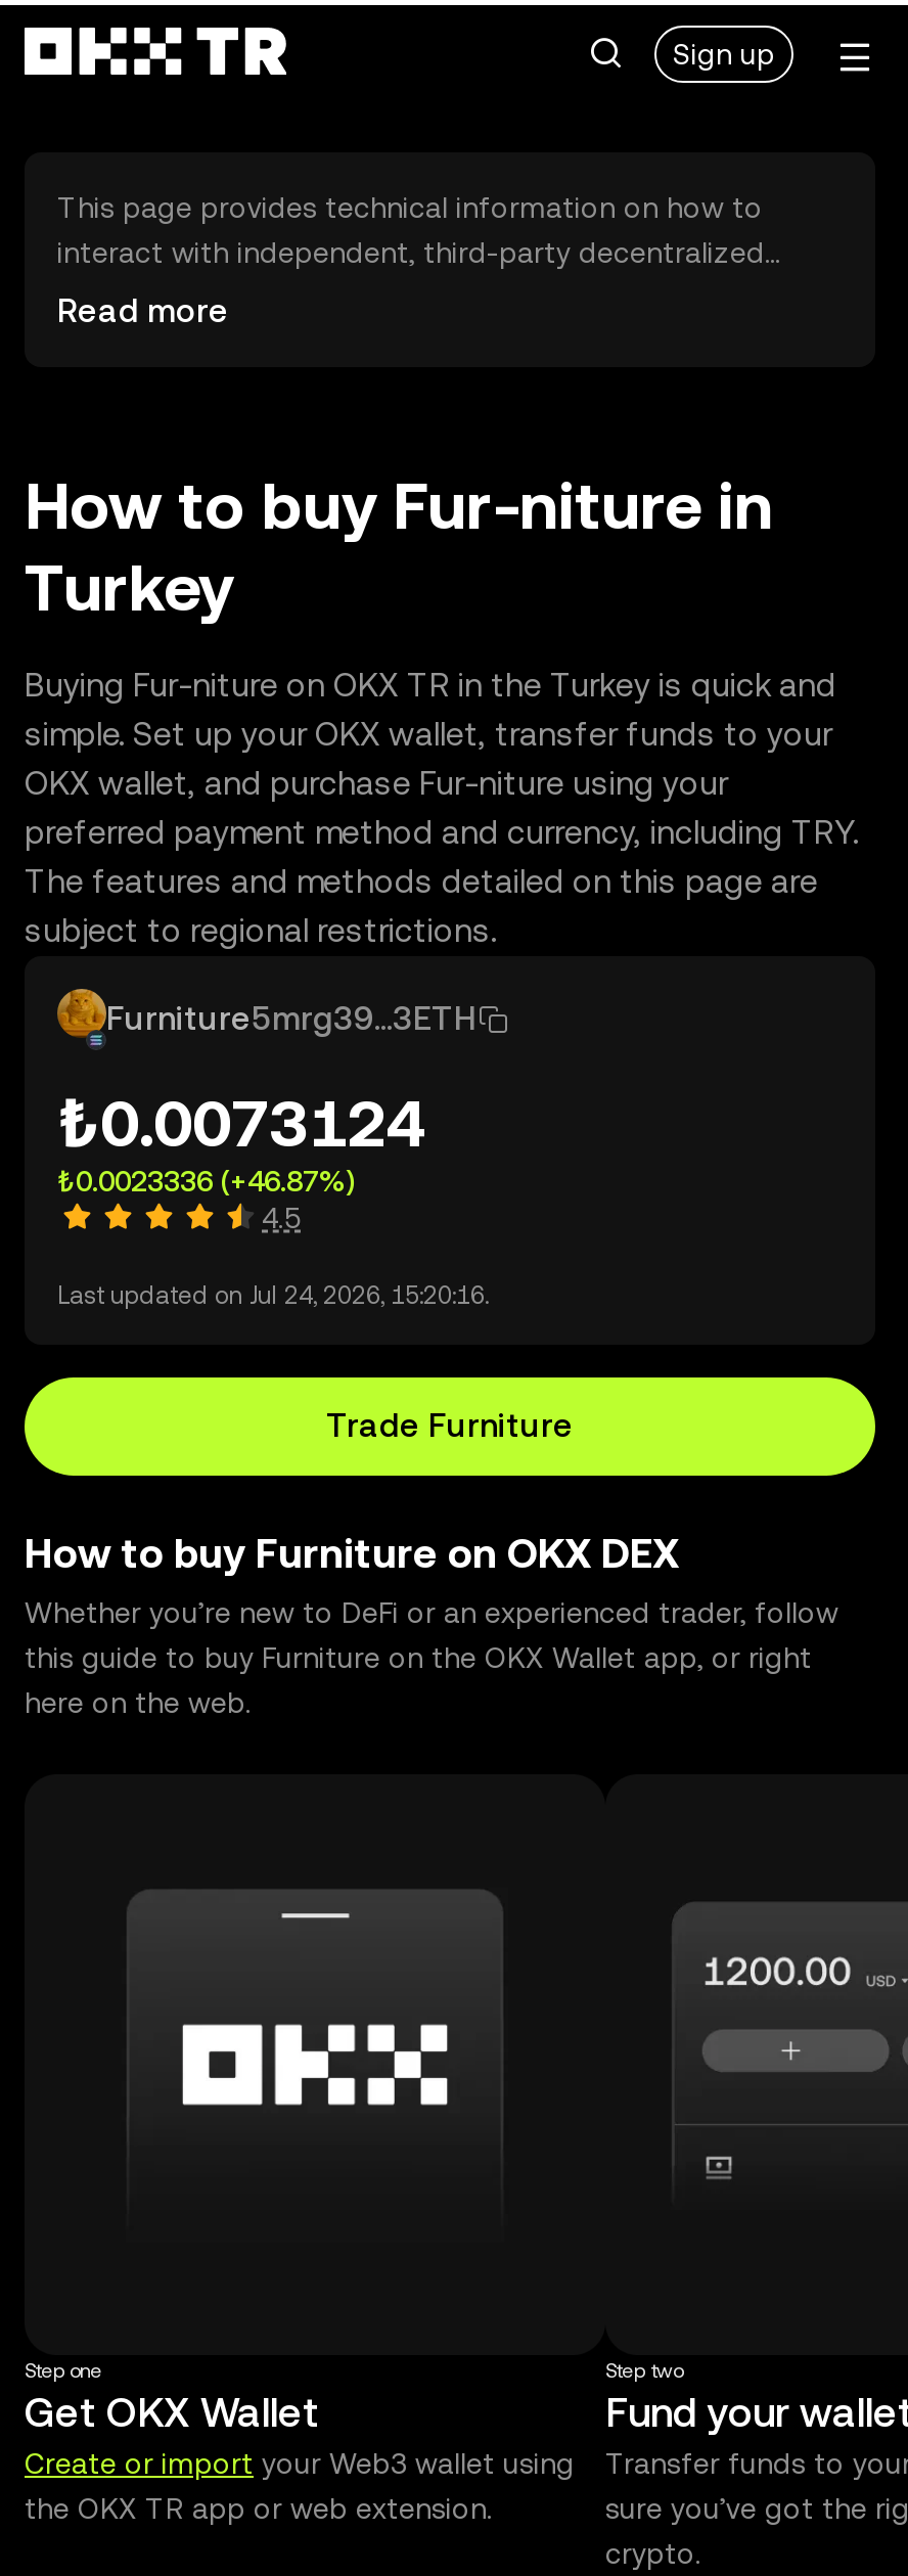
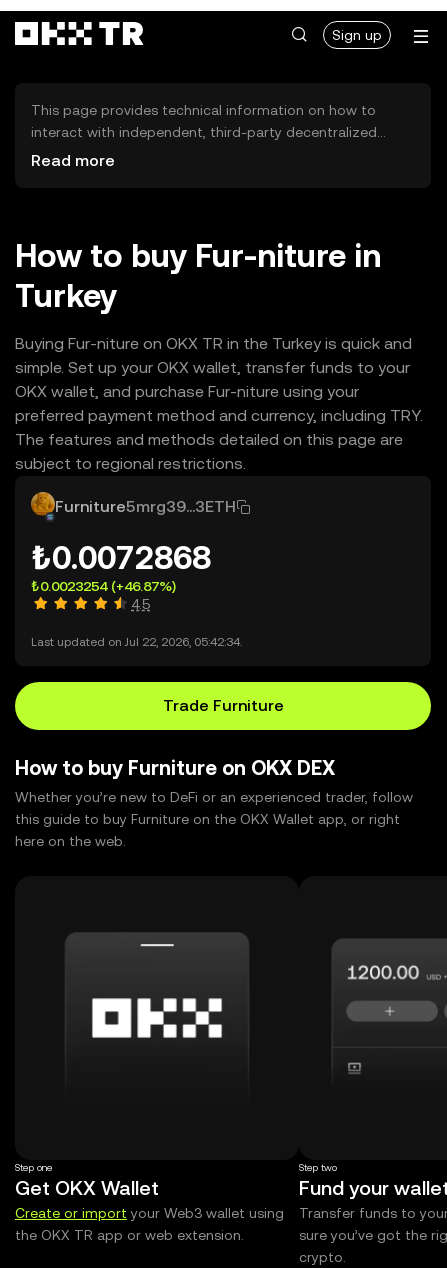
- ₺0.0073124
+ ₺0.0072868

- ₺0.0023336 (+46.87%)
+ ₺0.0023254 (+46.87%)

- Last updated on Jul 24, 2026, 15:20:16.
+ Last updated on Jul 22, 2026, 05:42:34.
